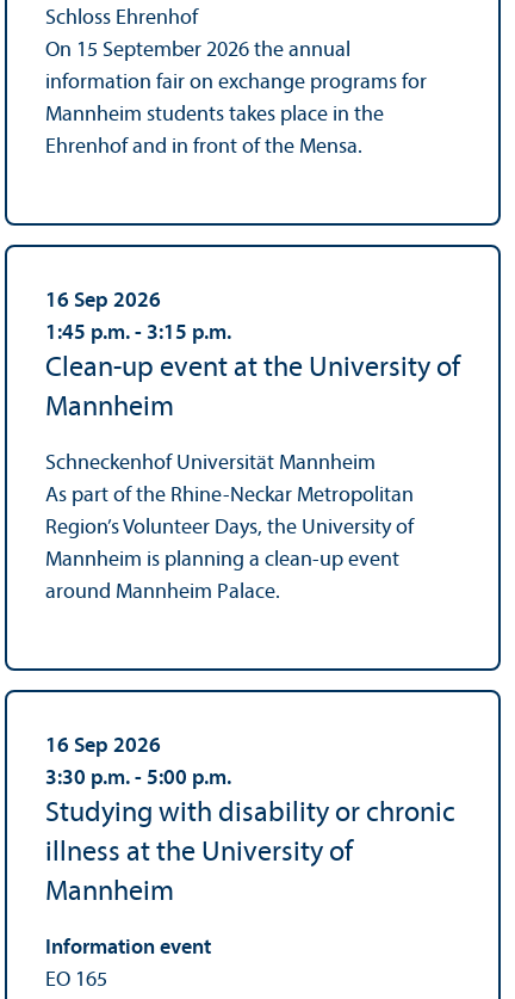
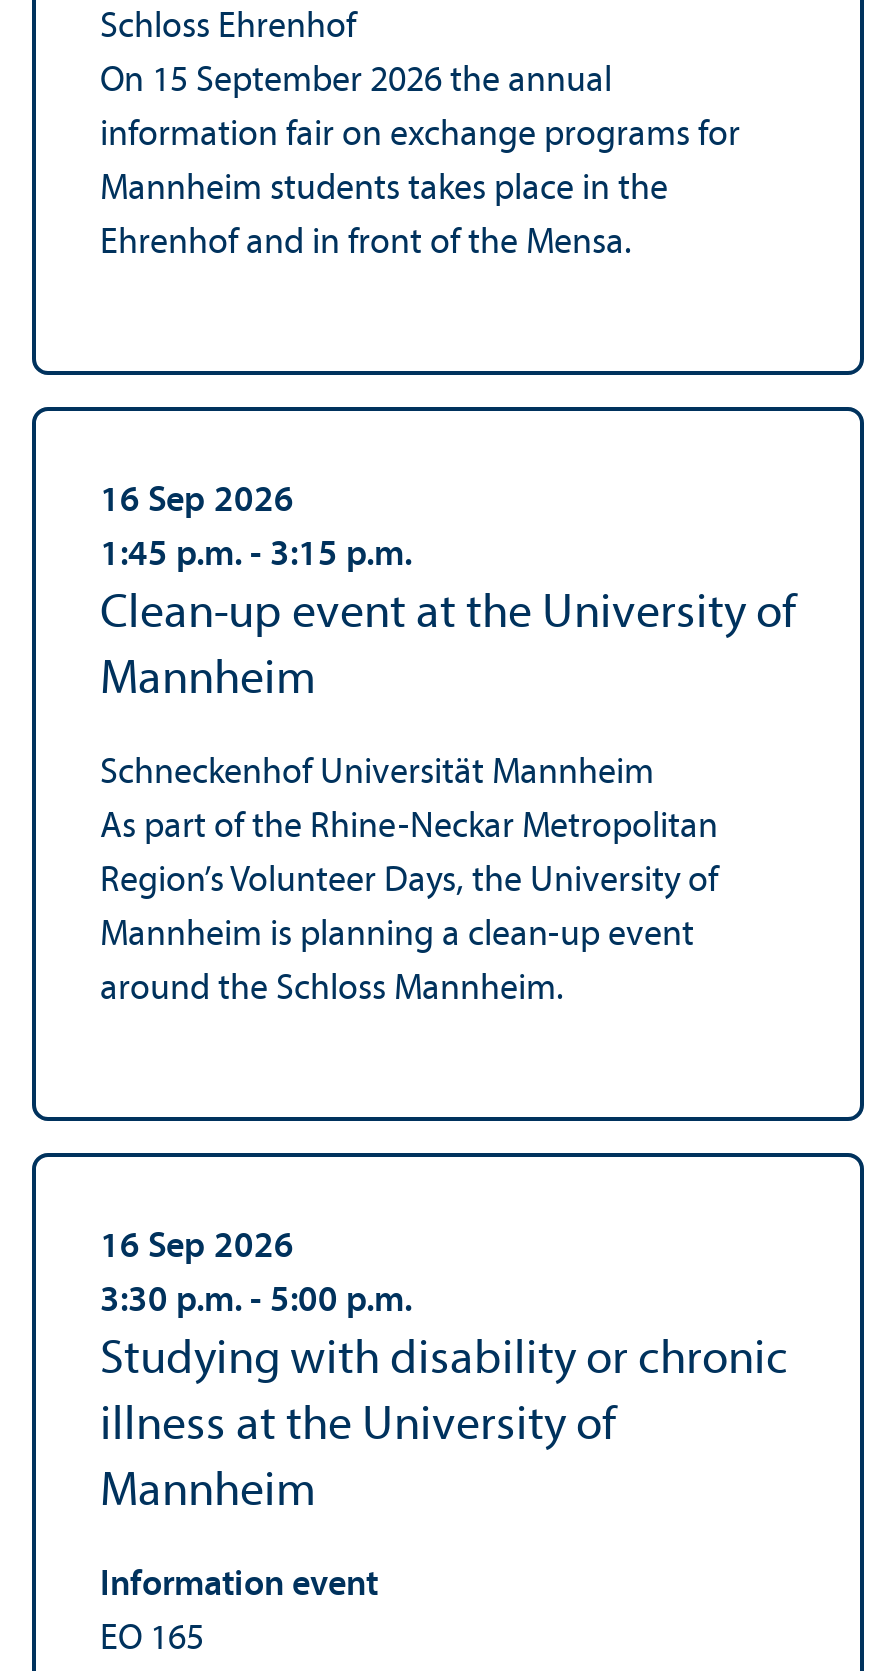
- around Mannheim Palace.
+ around the Schloss Mannheim.
